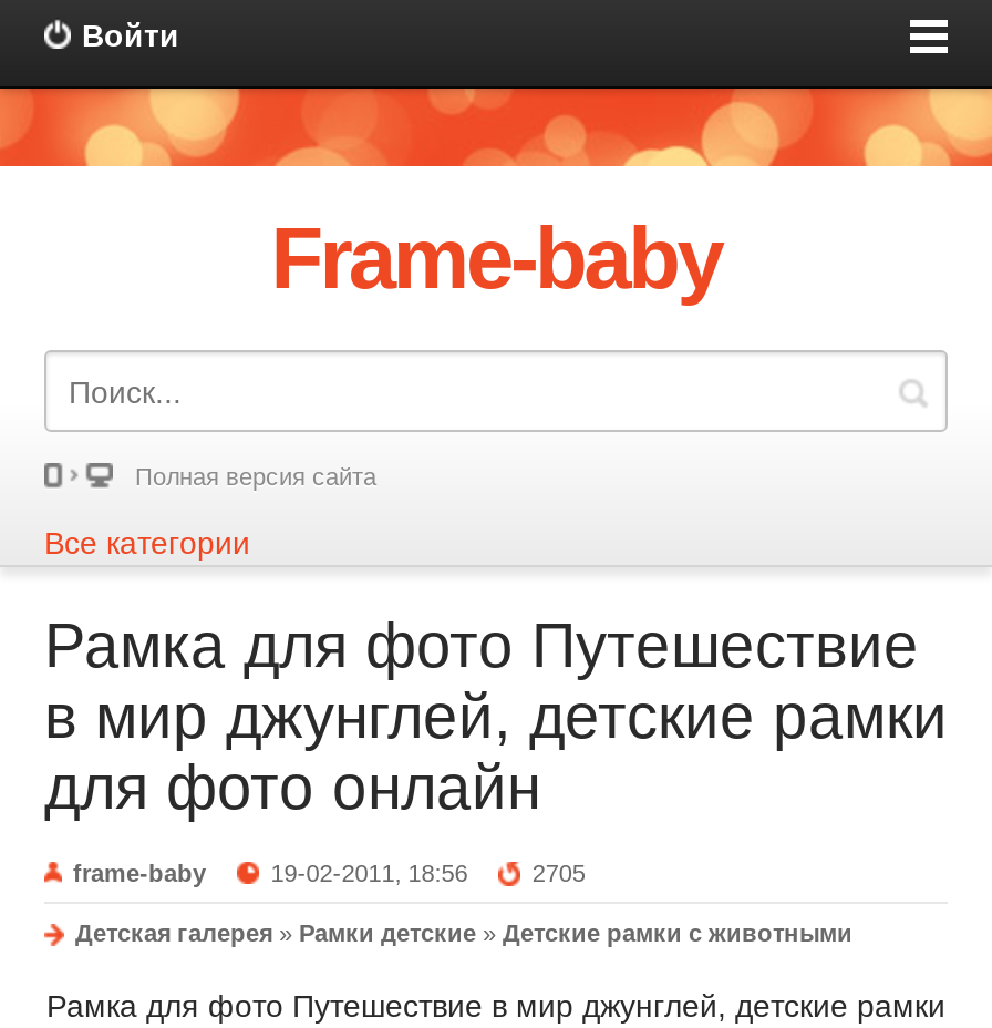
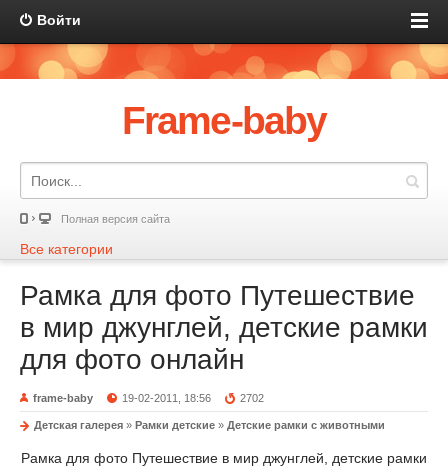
- 2705
+ 2702
